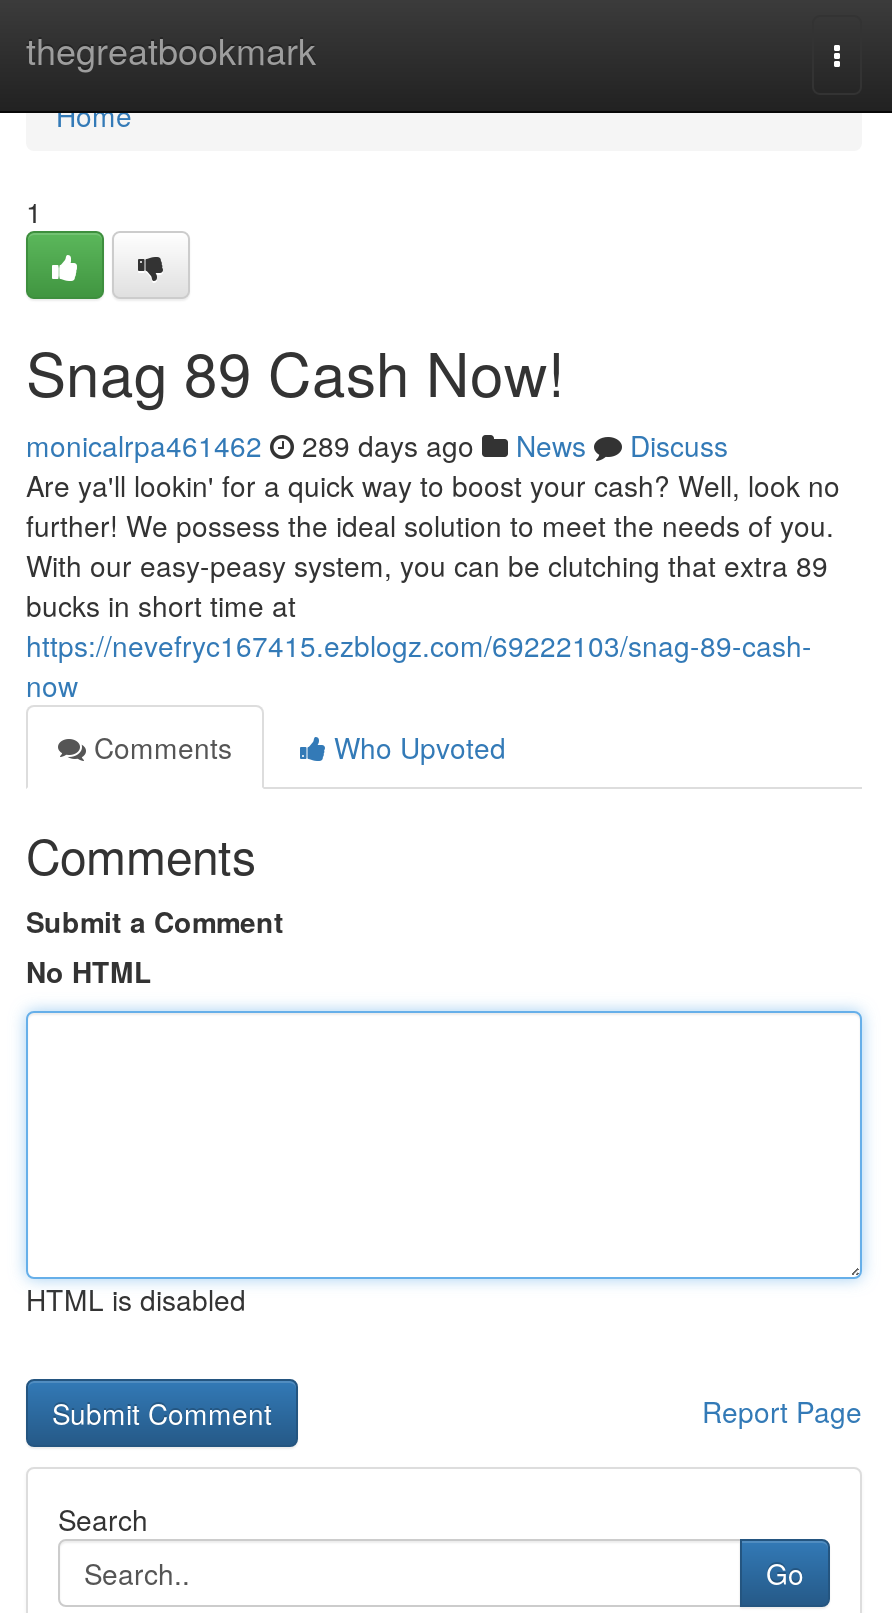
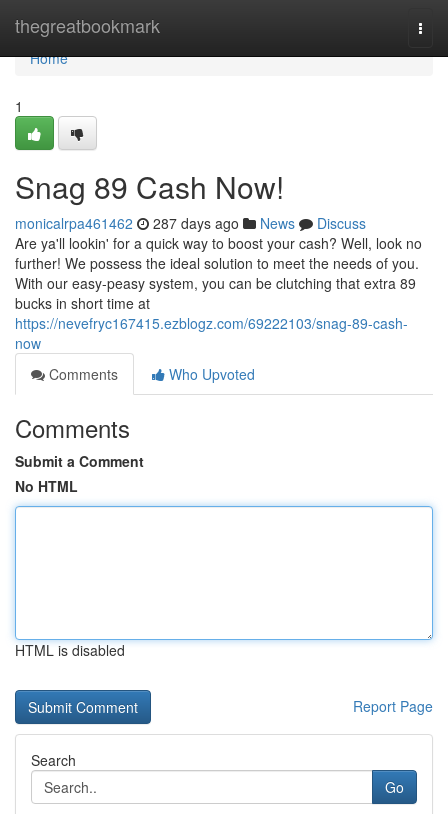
- monicalrpa461462 289 days ago News Discuss
+ monicalrpa461462 287 days ago News Discuss
